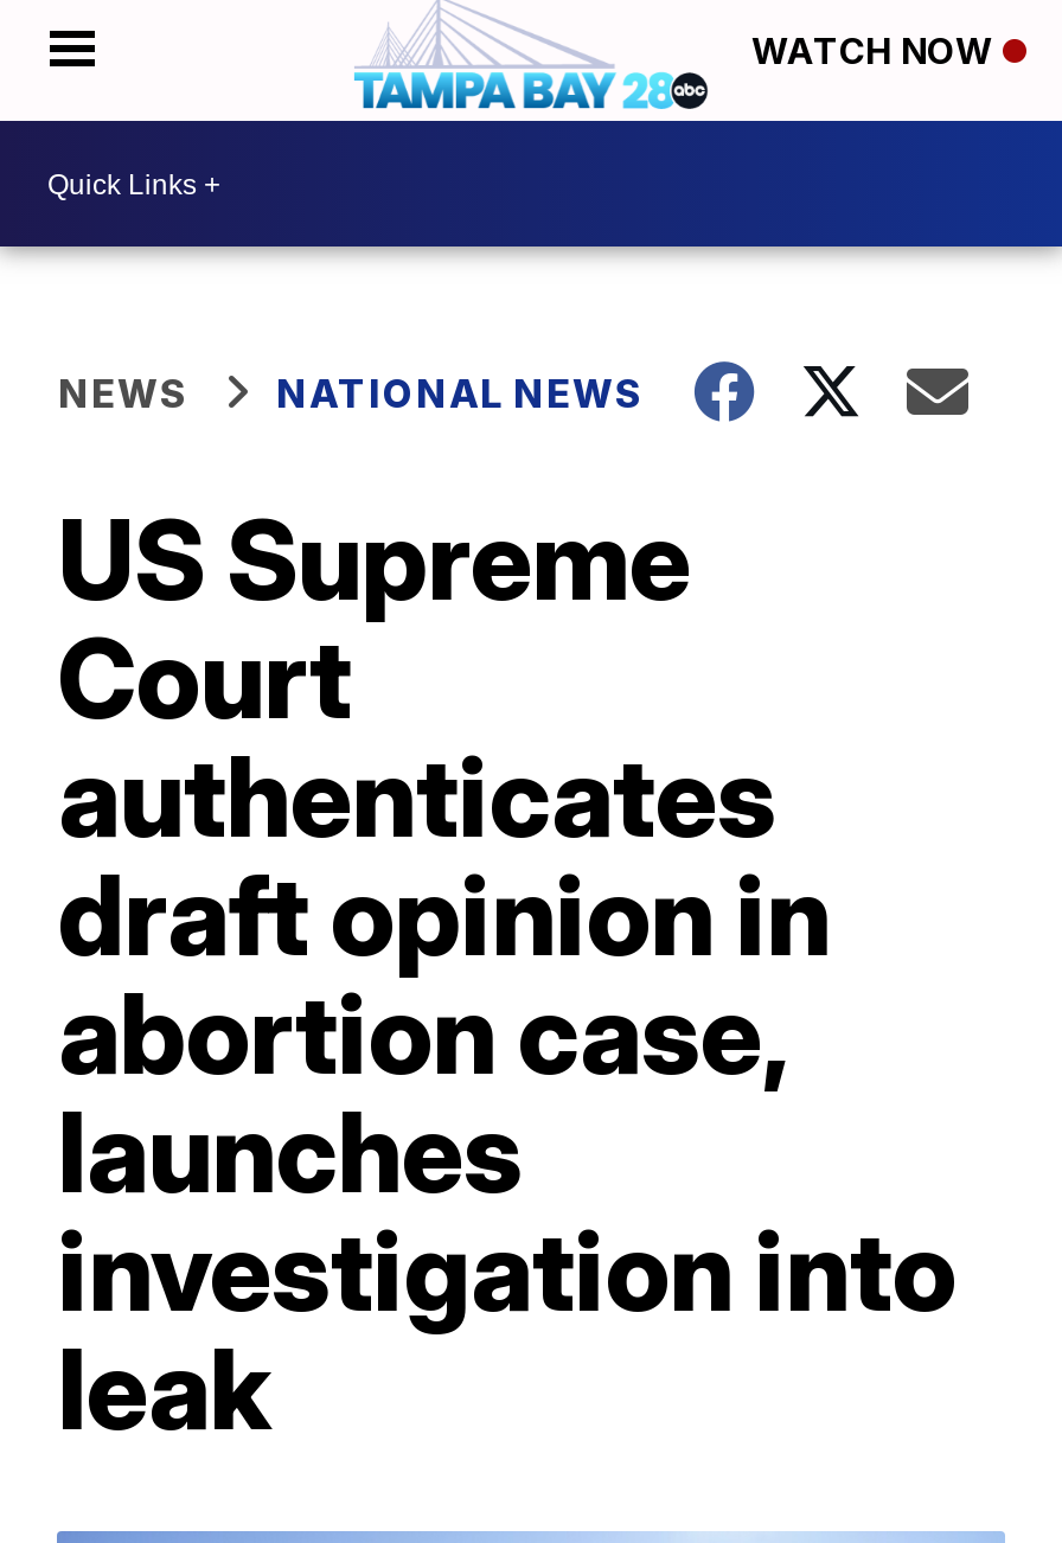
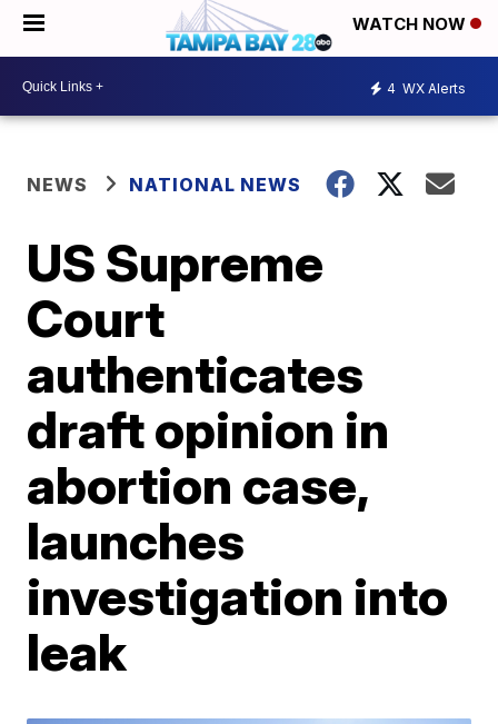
+ 4 WX Alerts
